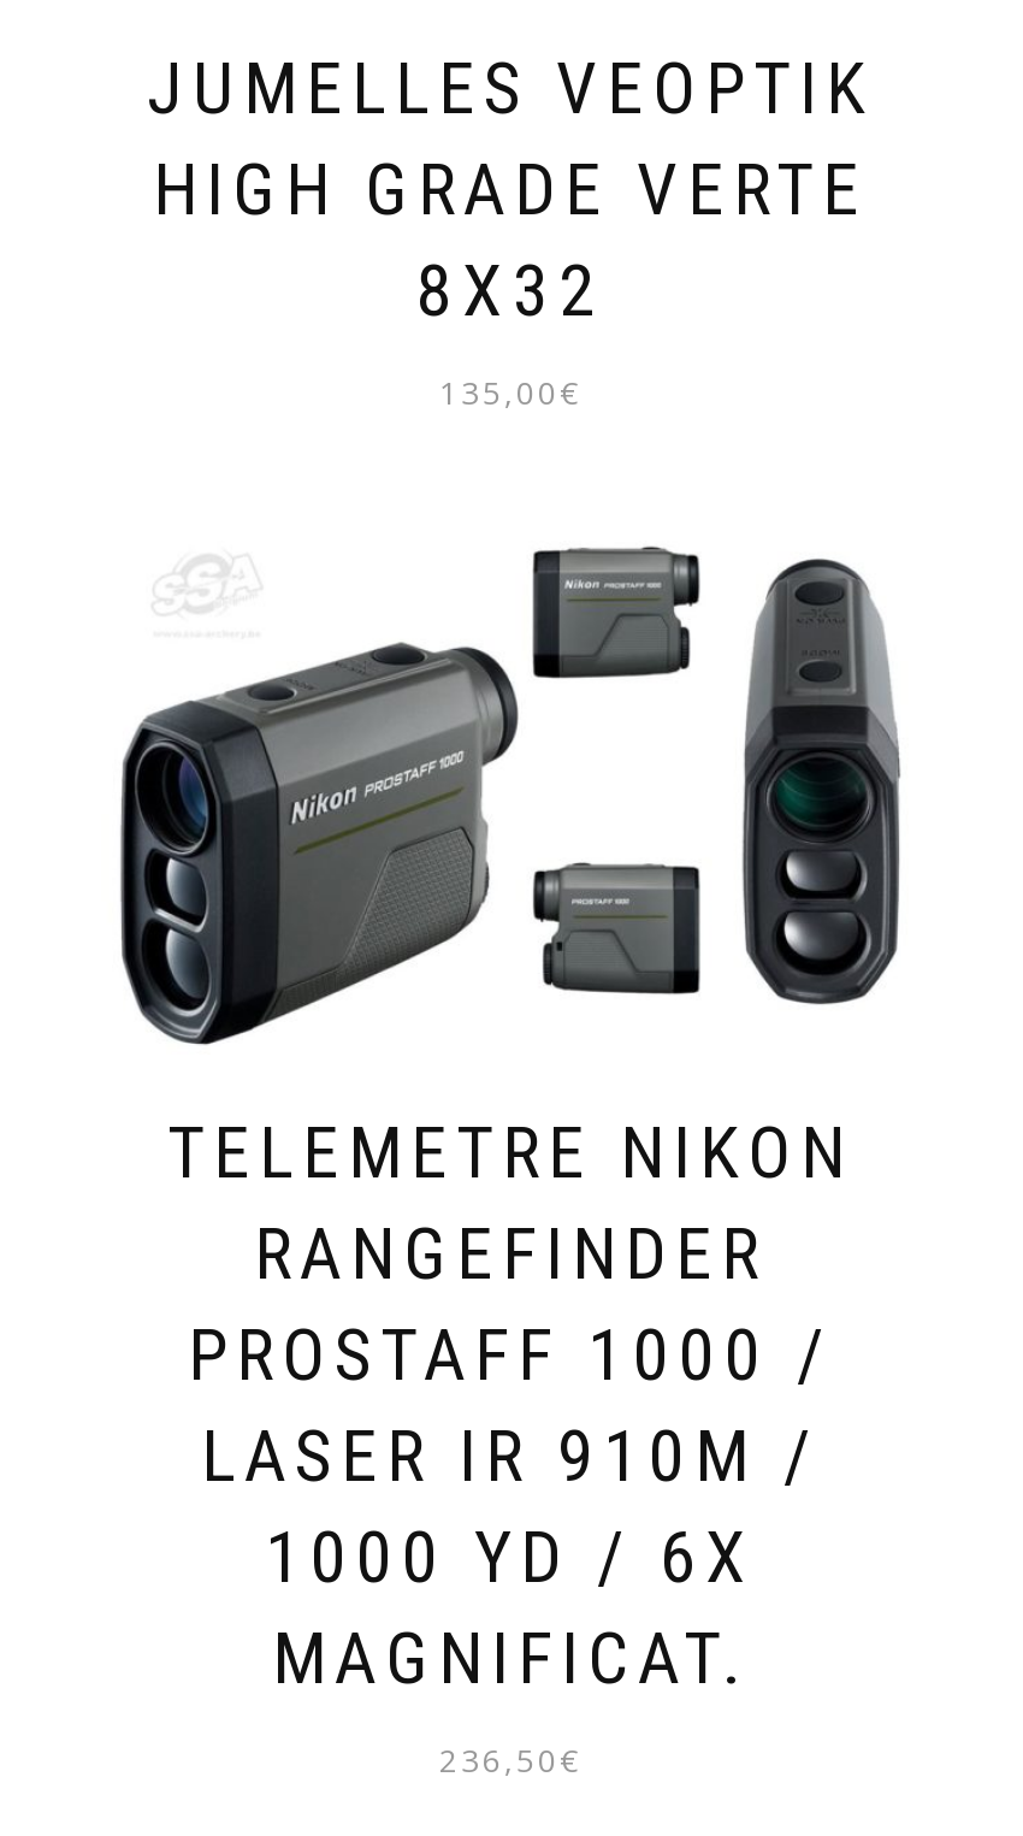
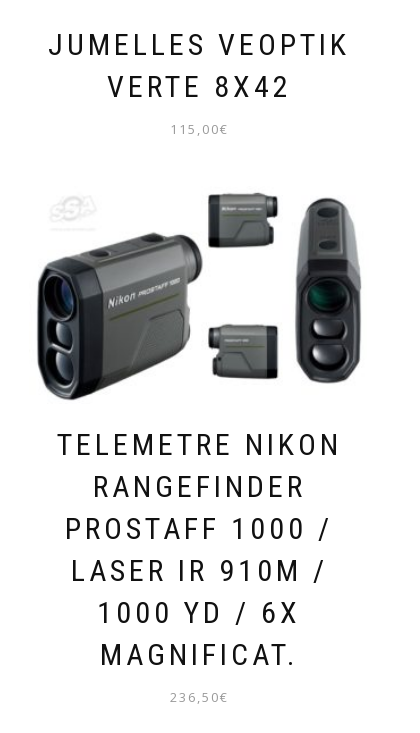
- HIGH GRADE VERTE
- 8X32
+ VERTE 8X42

- 135,00€
+ 115,00€
